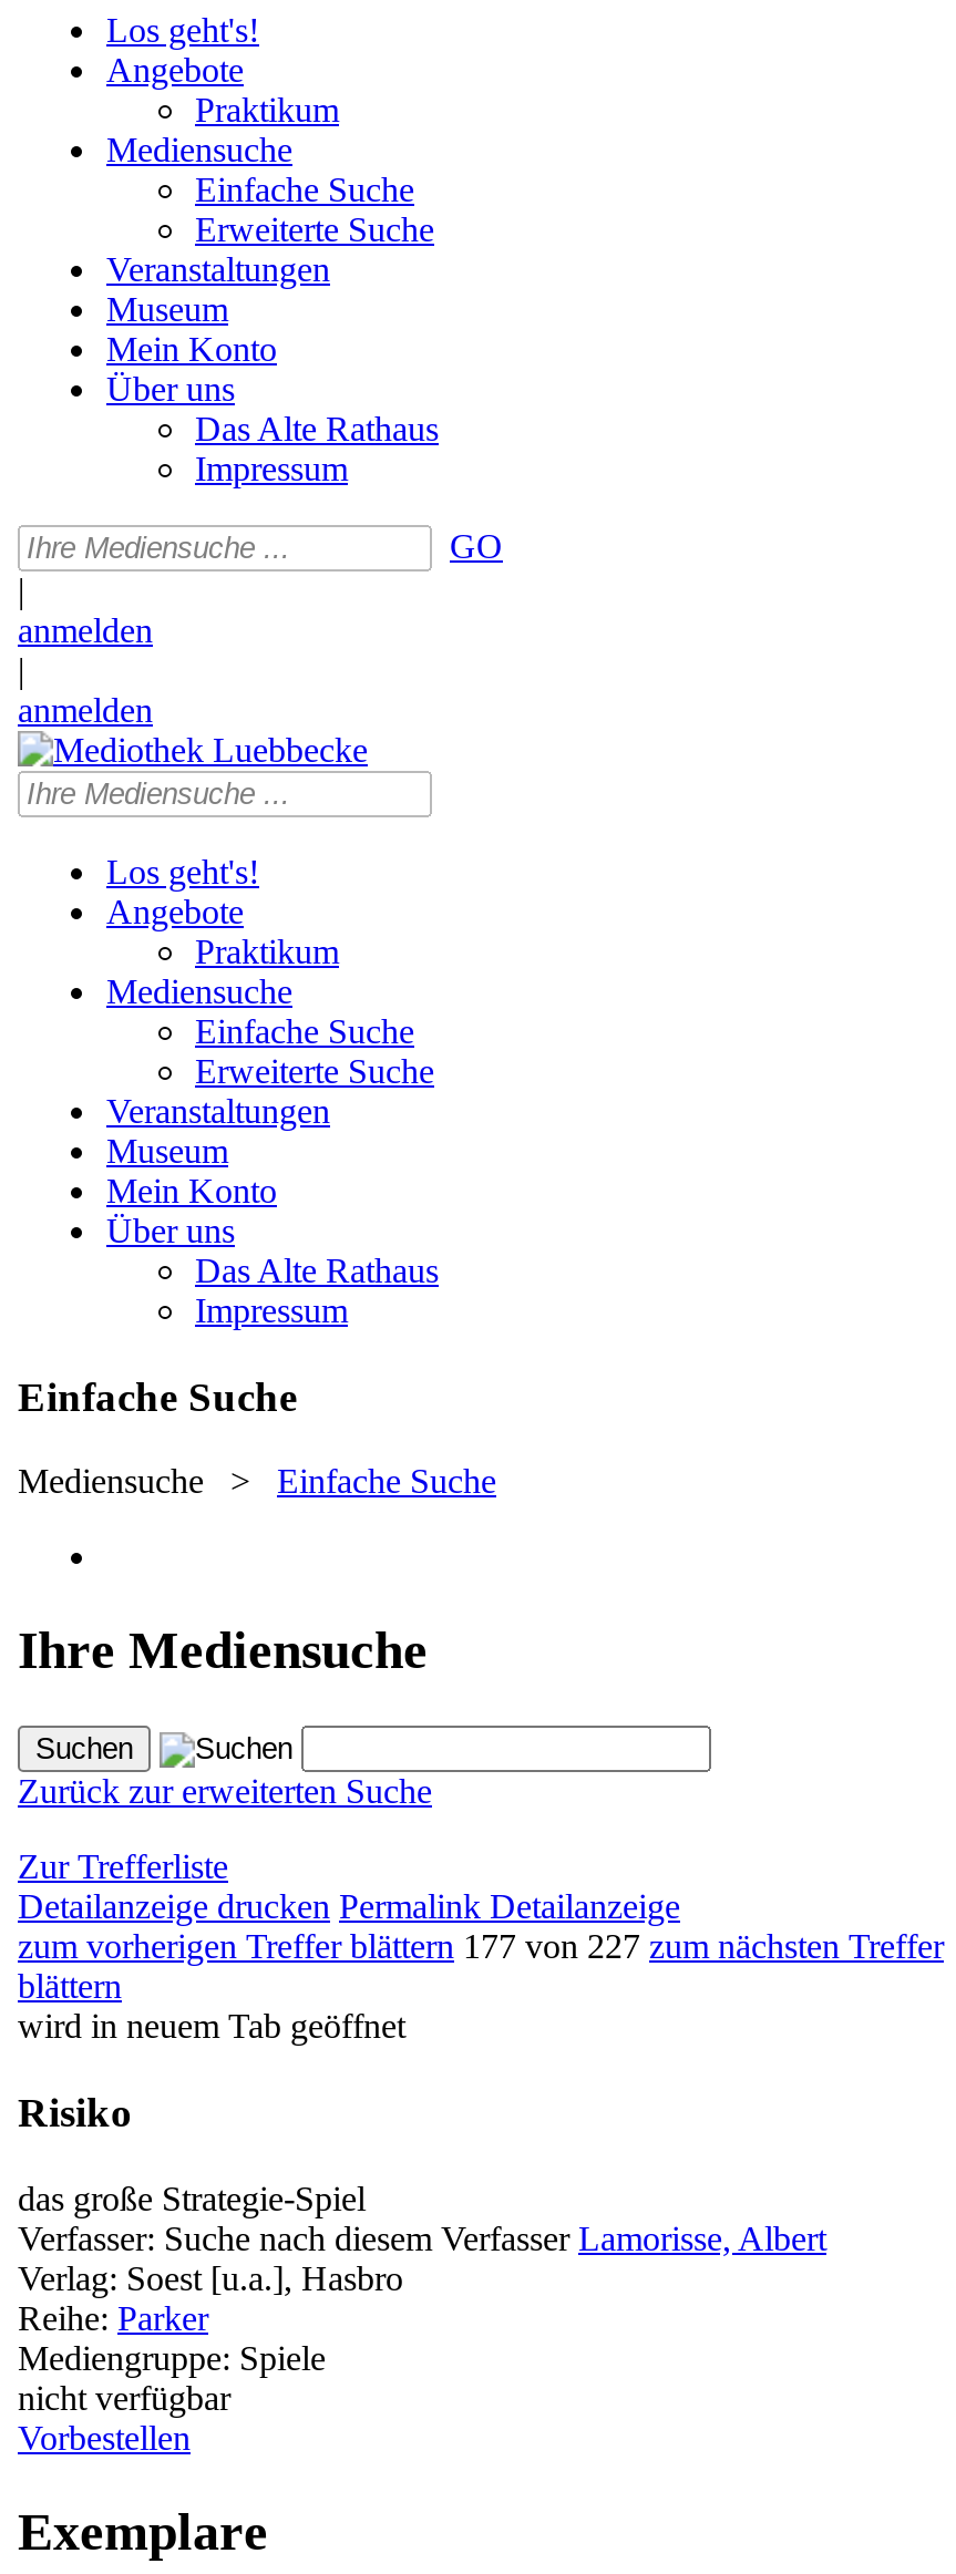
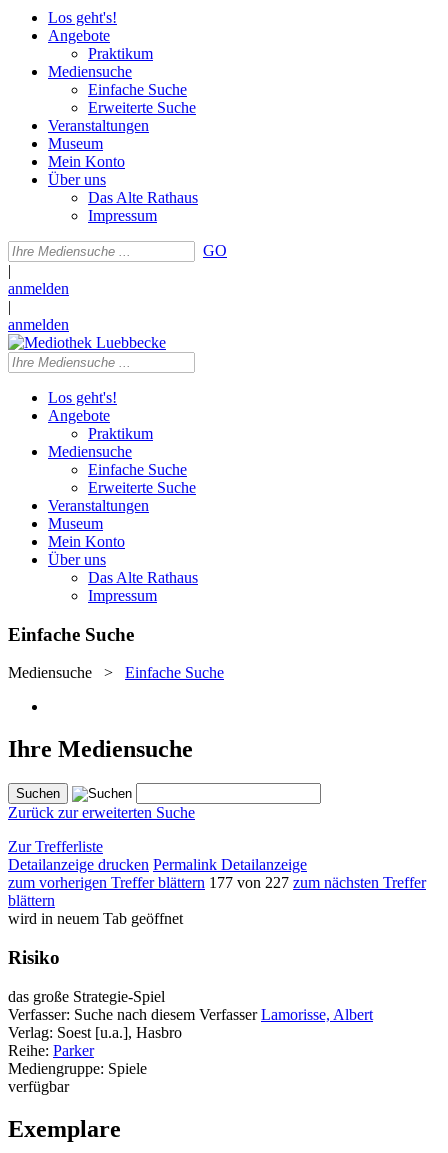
- nicht verfügbar
- Vorbestellen
+ verfügbar
